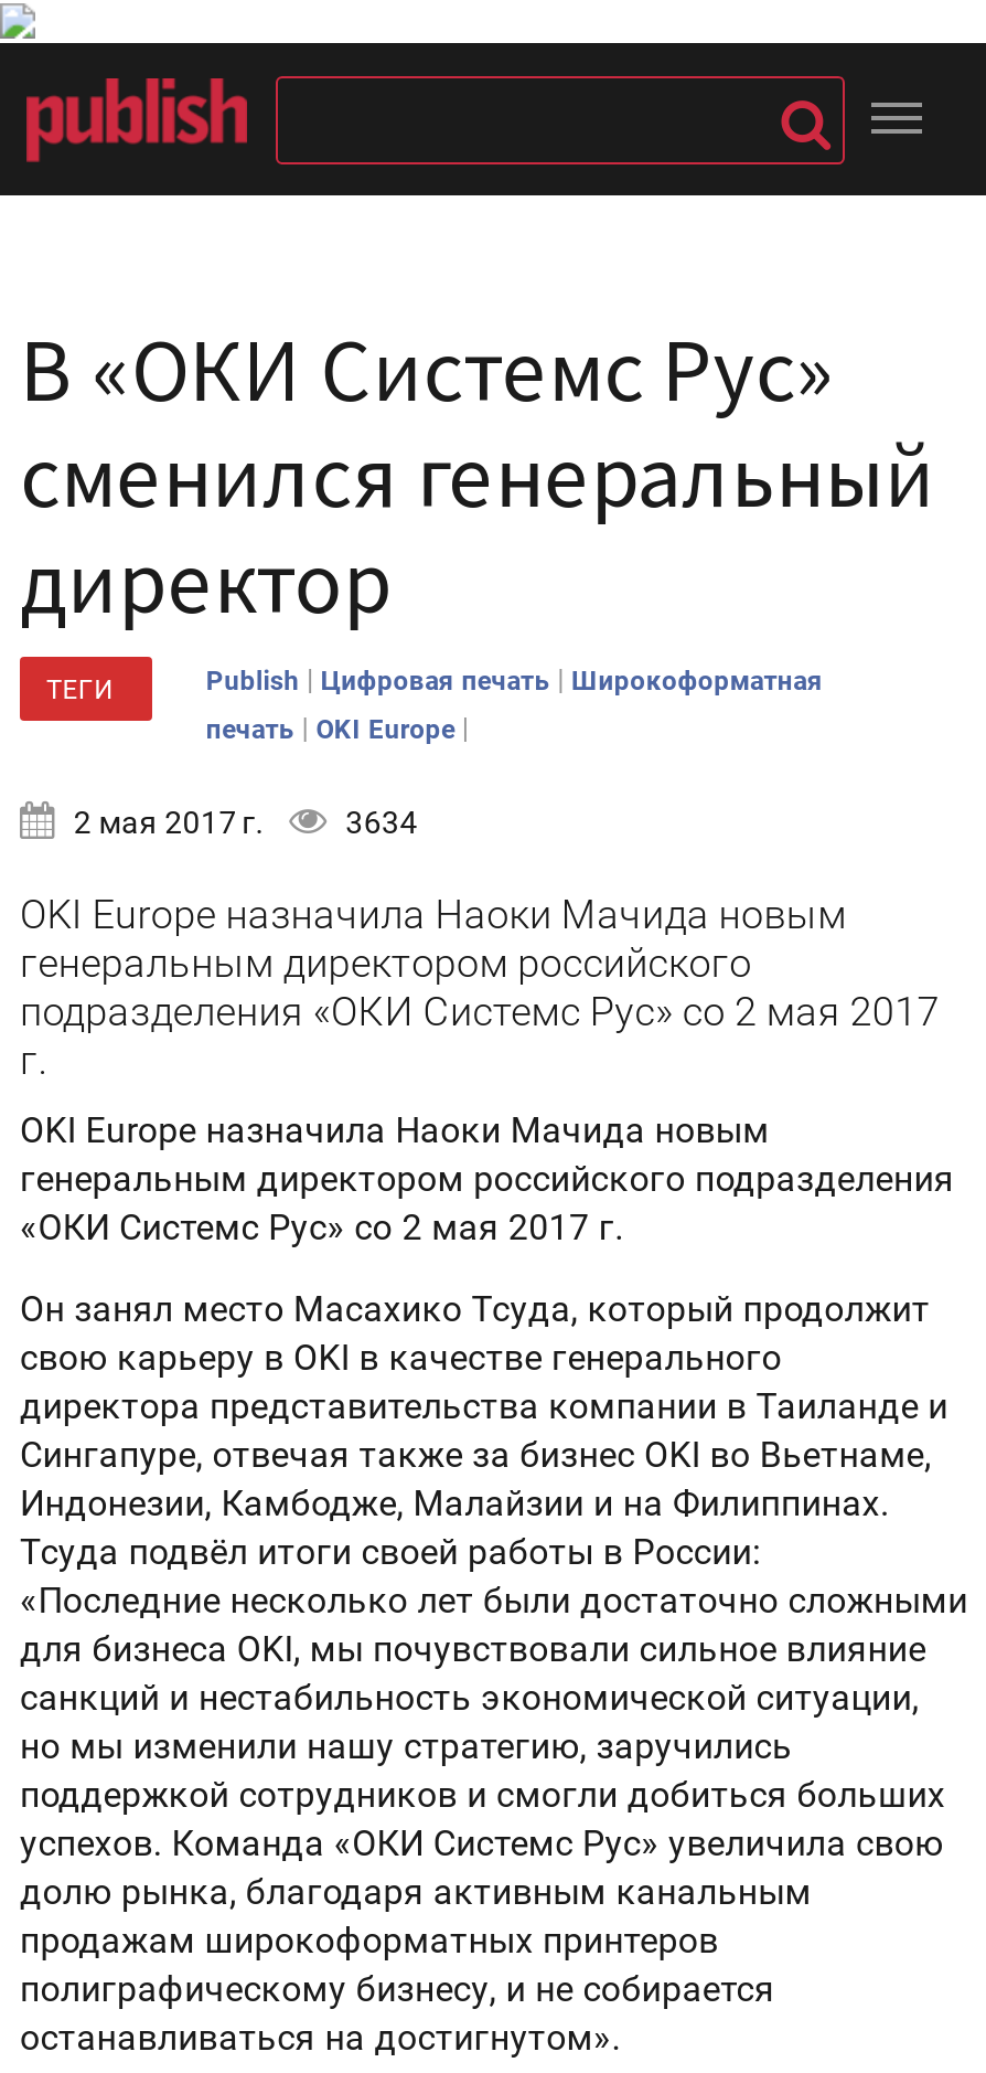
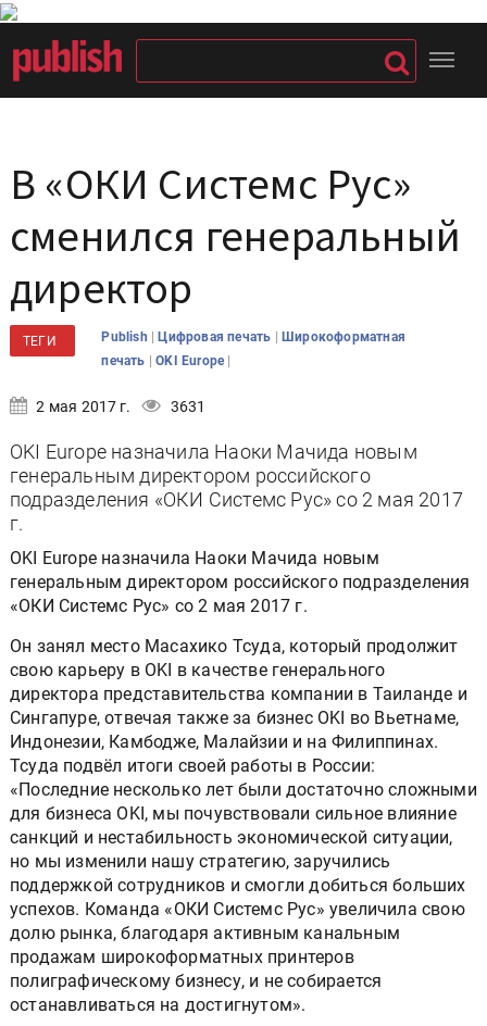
- 3634
+ 3631
